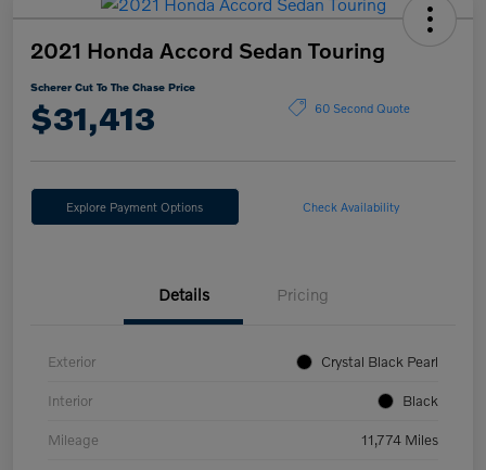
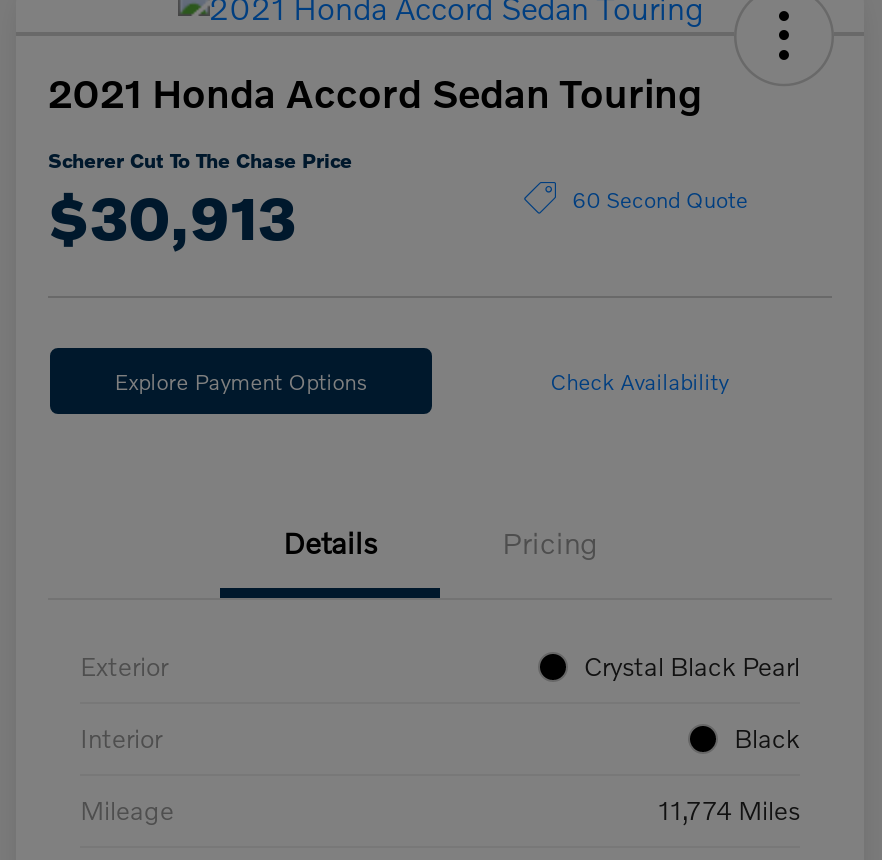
- $31,413
+ $30,913
